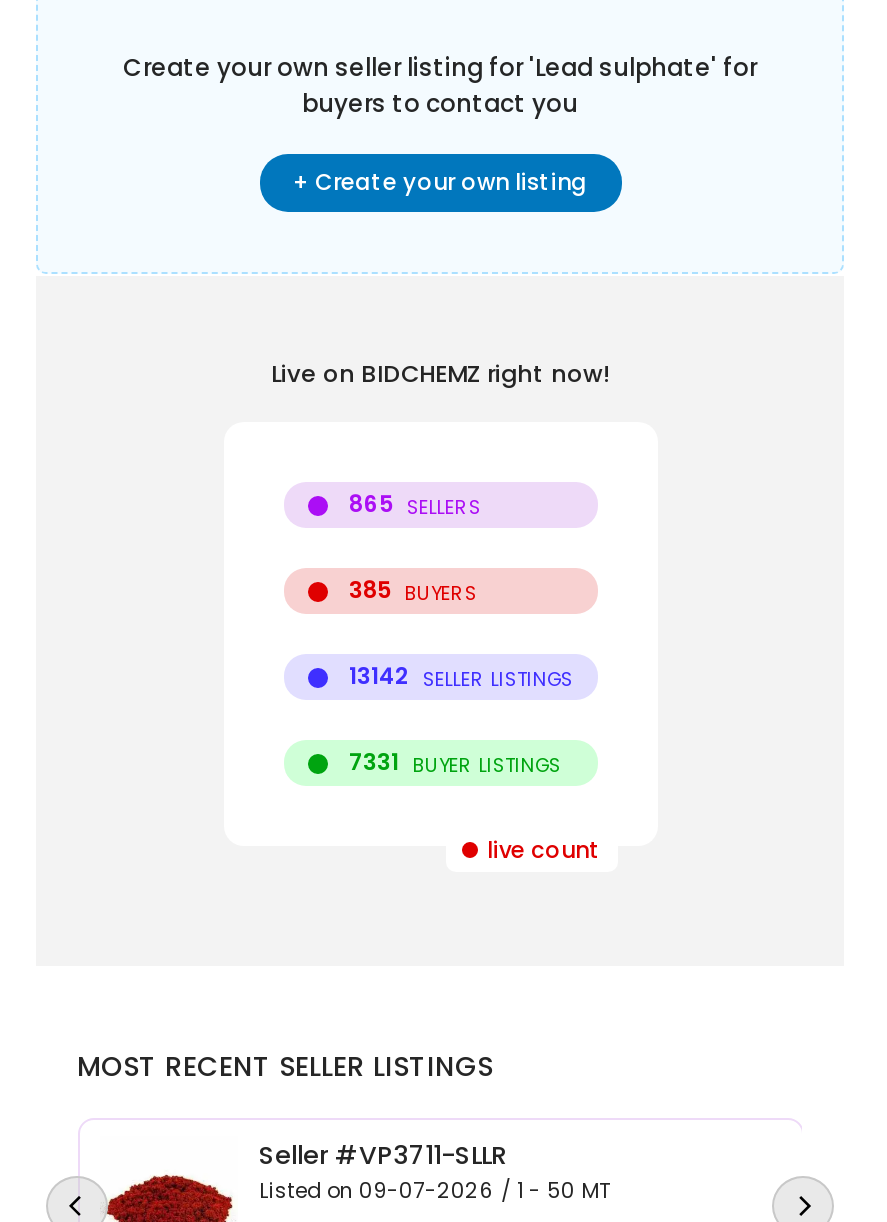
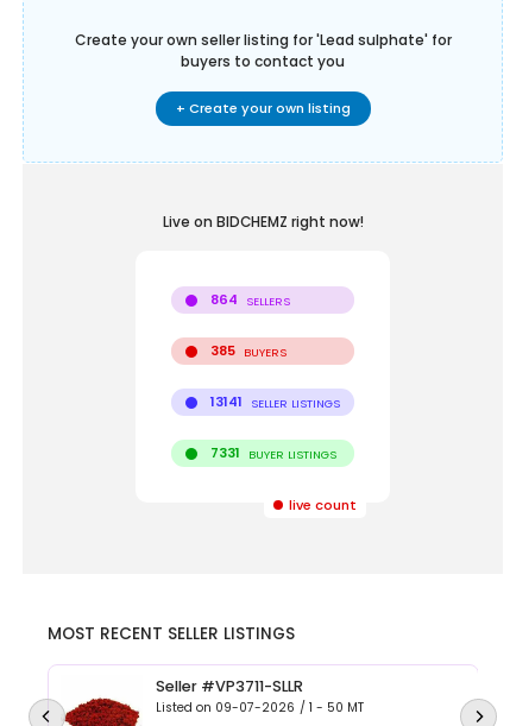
- 865 SELLERS
+ 864 SELLERS

- 13142 SELLER LISTINGS
+ 13141 SELLER LISTINGS
